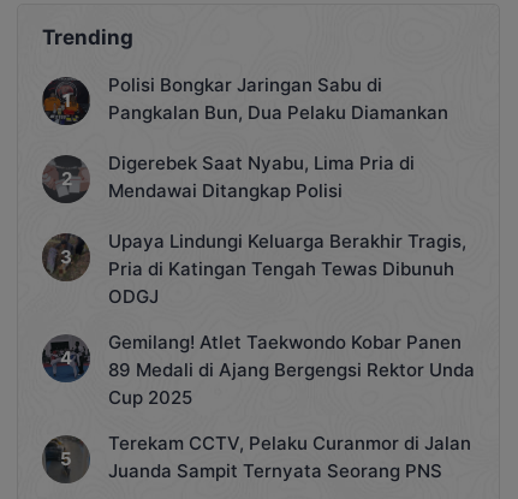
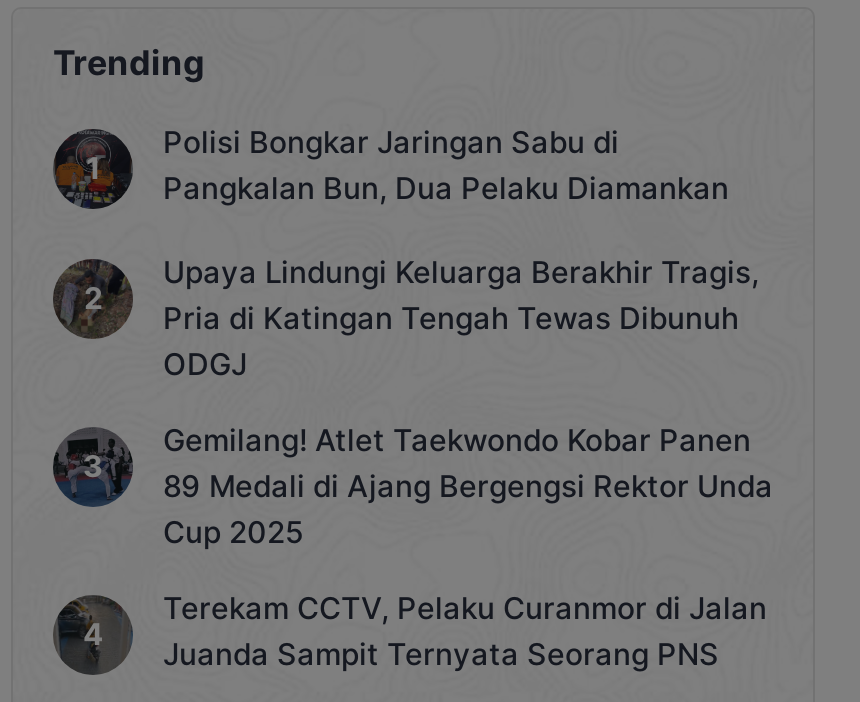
- [image]
- Digerebek Saat Nyabu, Lima Pria di
- Mendawai Ditangkap Polisi
